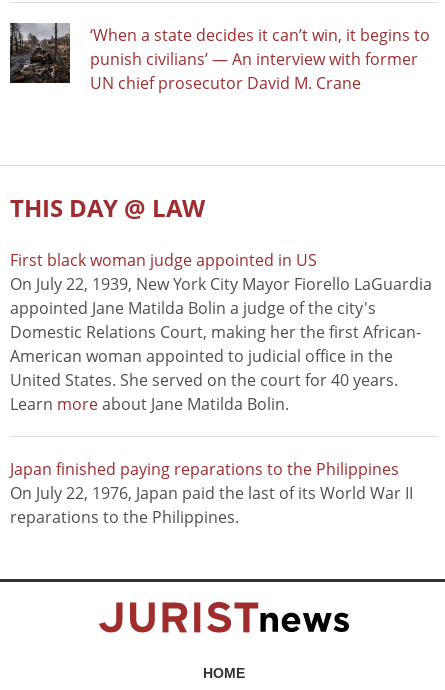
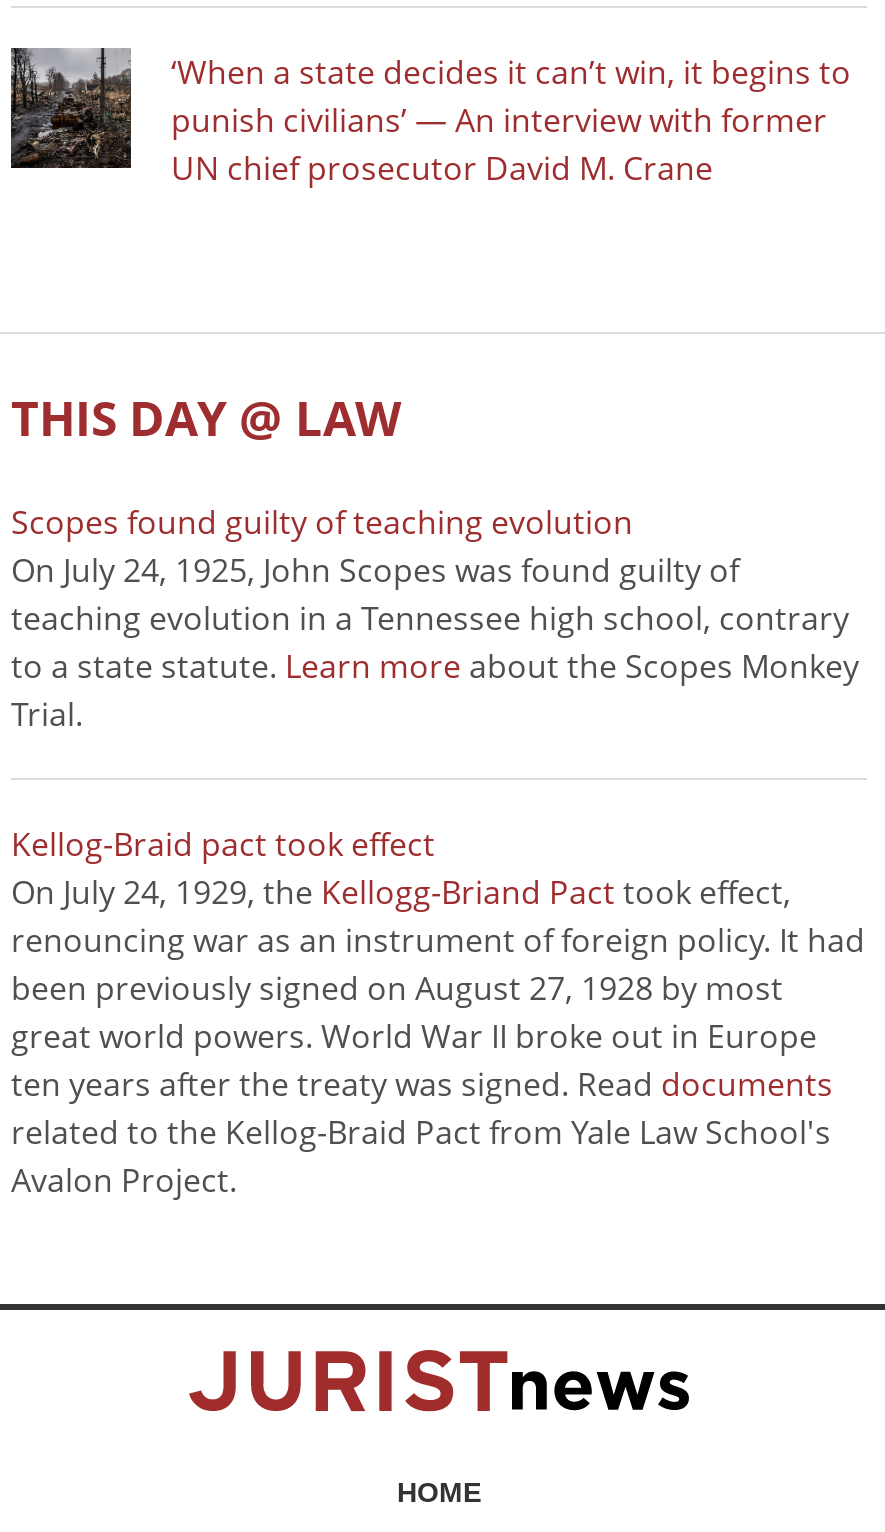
- First black woman judge appointed in US
- On July 22, 1939, New York City Mayor Fiorello LaGuardia
- appointed Jane Matilda Bolin a judge of the city's
- Domestic Relations Court, making her the first African-
- American woman appointed to judicial office in the
- United States. She served on the court for 40 years.
- Learn more about Jane Matilda Bolin.
+ Scopes found guilty of teaching evolution
+ On July 24, 1925, John Scopes was found guilty of
+ teaching evolution in a Tennessee high school, contrary
+ to a state statute. Learn more about the Scopes Monkey
+ Trial.

- Japan finished paying reparations to the Philippines
- On July 22, 1976, Japan paid the last of its World War II
- reparations to the Philippines.
+ Kellog-Braid pact took effect
+ On July 24, 1929, the Kellogg-Briand Pact took effect,
+ renouncing war as an instrument of foreign policy. It had
+ been previously signed on August 27, 1928 by most
+ great world powers. World War II broke out in Europe
+ ten years after the treaty was signed. Read documents
+ related to the Kellog-Braid Pact from Yale Law School's
+ Avalon Project.
